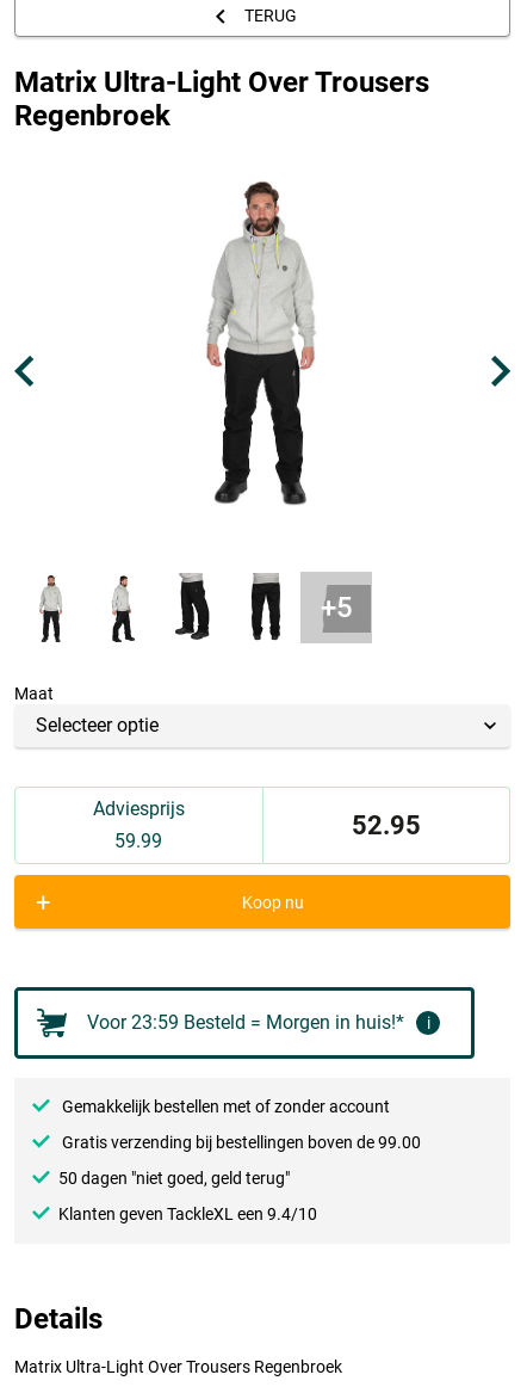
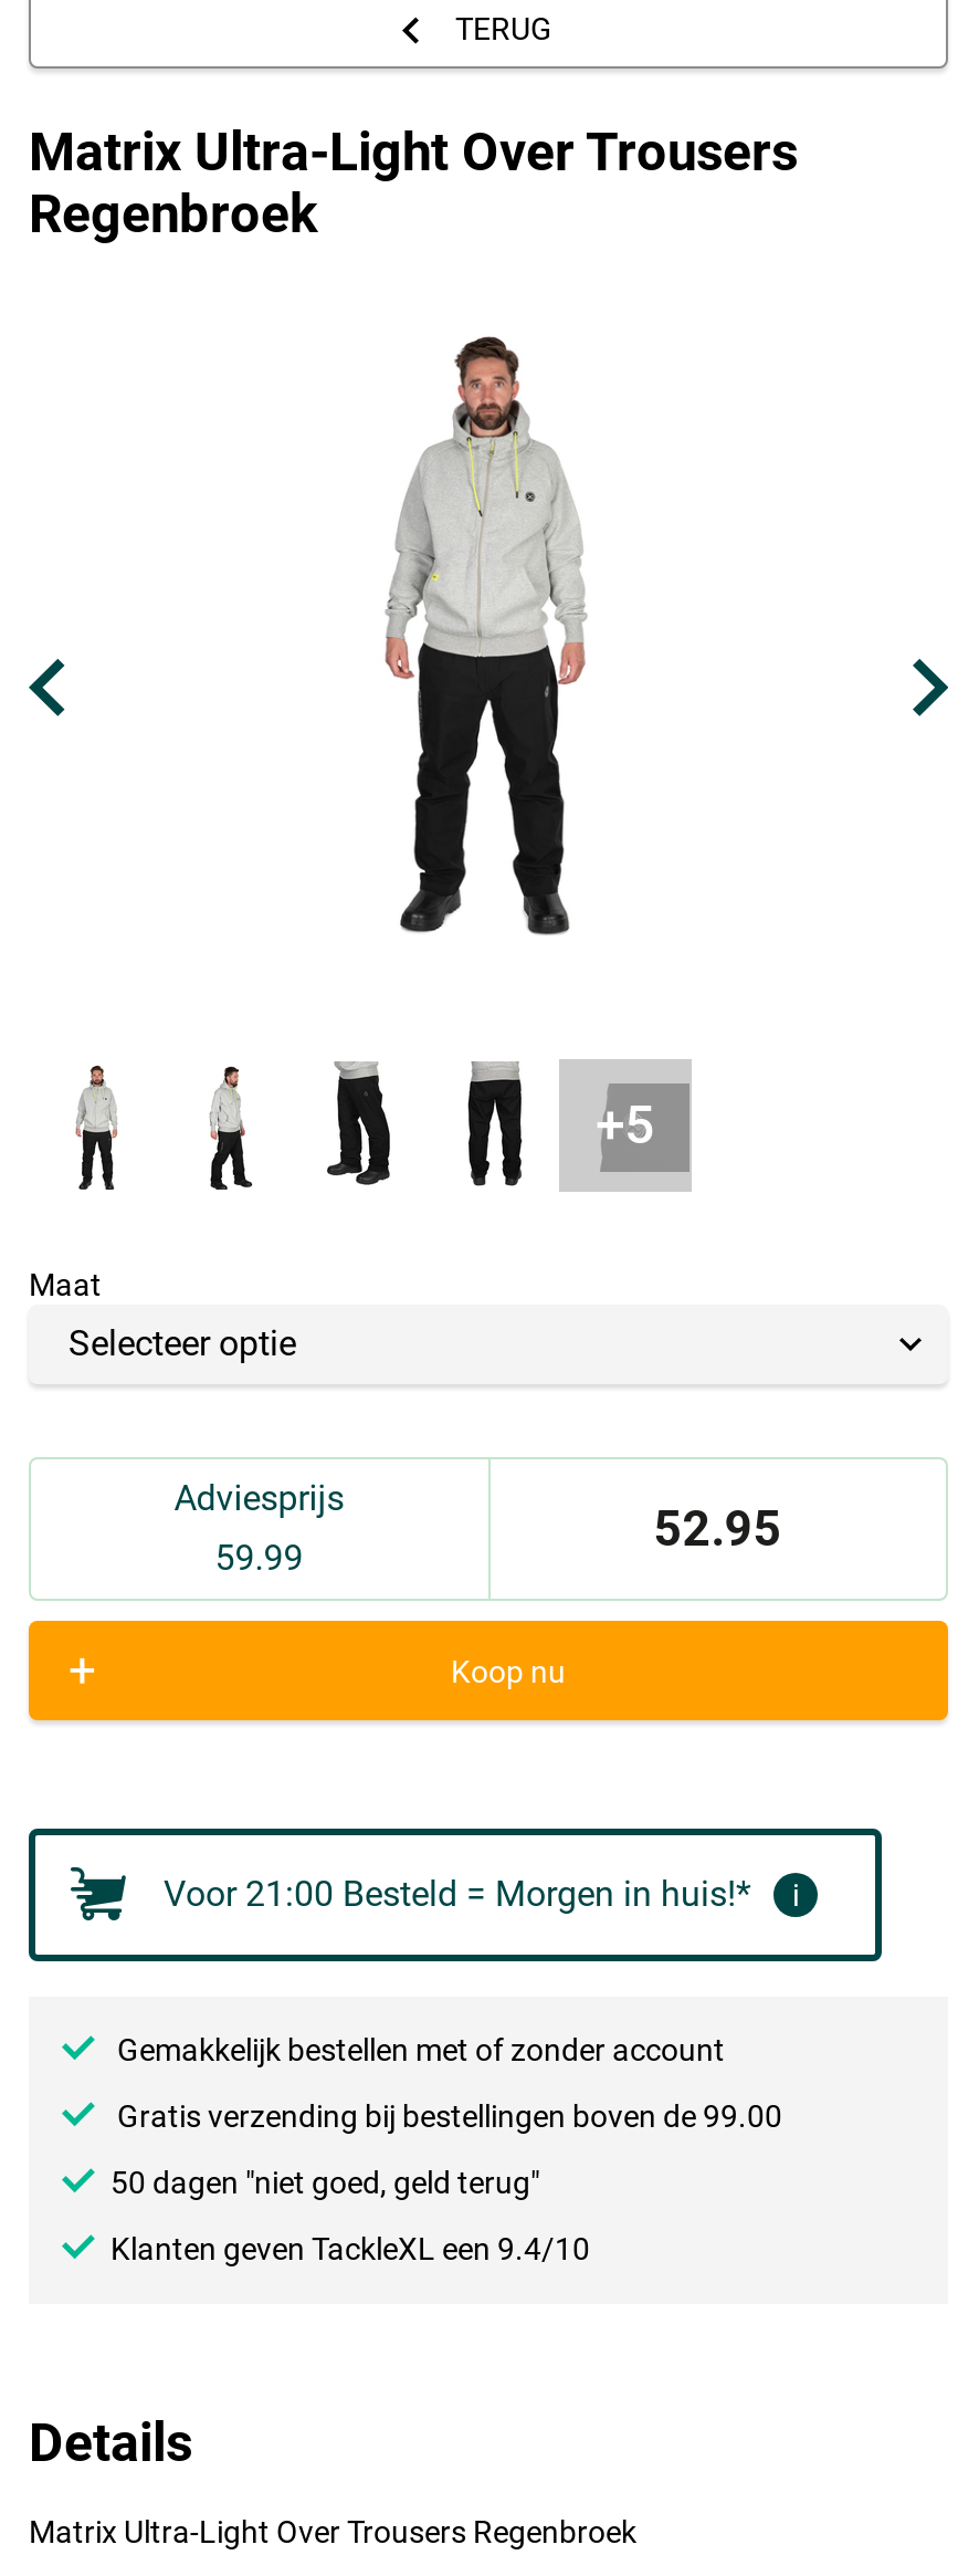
- Voor 23:59 Besteld = Morgen in huis!*
+ Voor 21:00 Besteld = Morgen in huis!*
